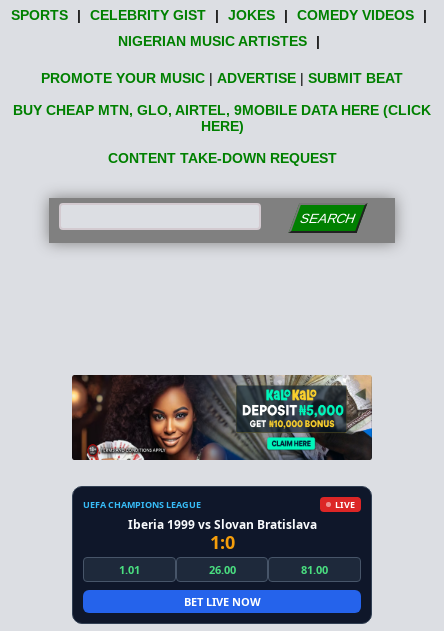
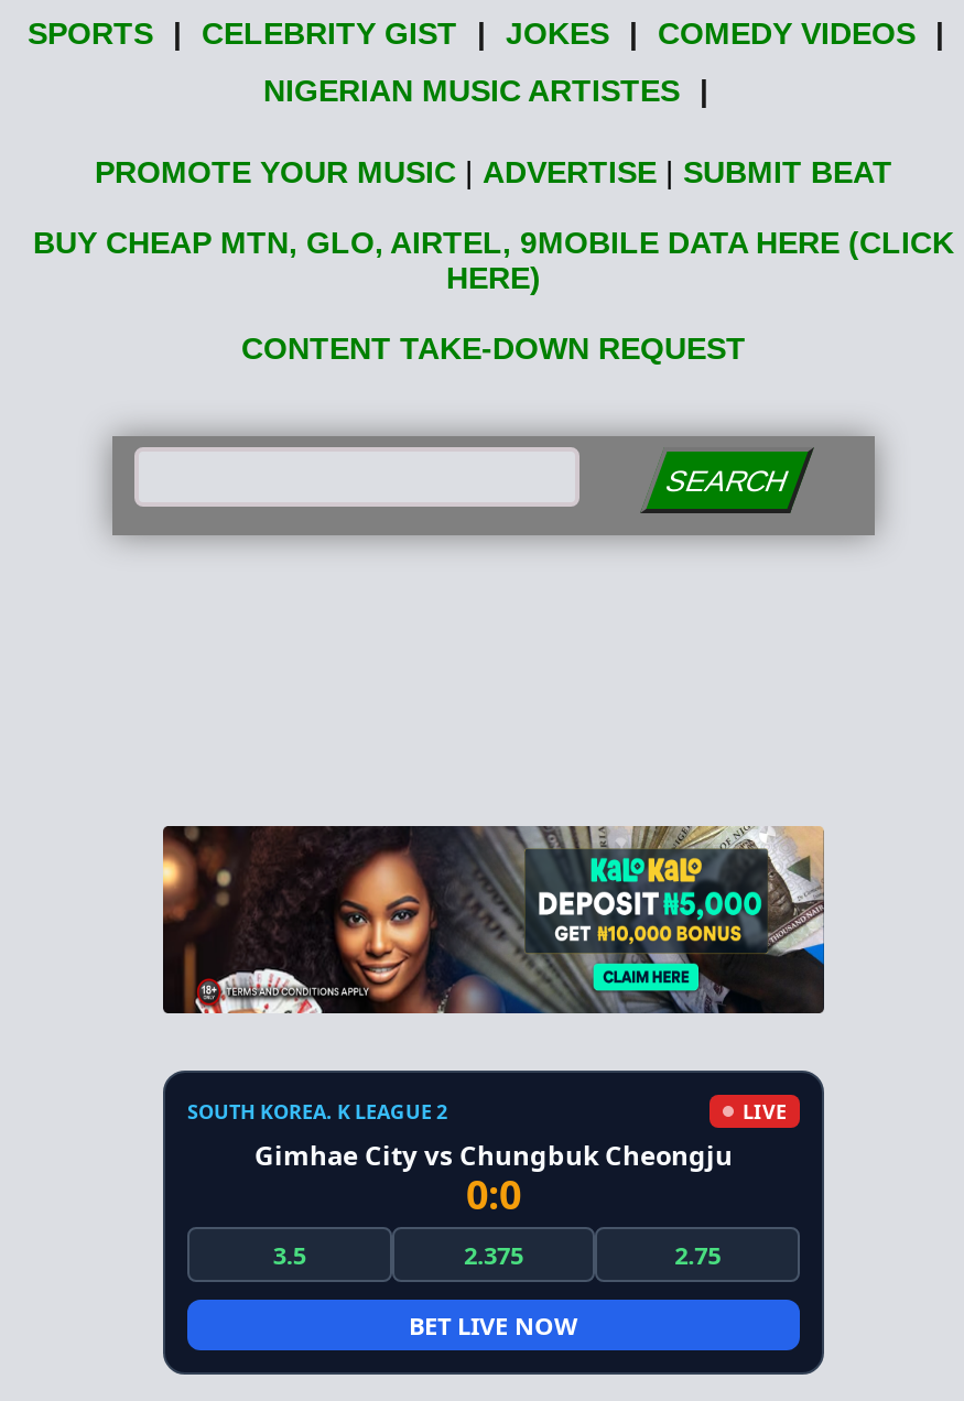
- UEFA CHAMPIONS LEAGUE
+ SOUTH KOREA. K LEAGUE 2

- Iberia 1999 vs Slovan Bratislava
+ Gimhae City vs Chungbuk Cheongju

- 1:0
+ 0:0

- 1.01
+ 3.5

- 26.00
+ 2.375

- 81.00
+ 2.75
